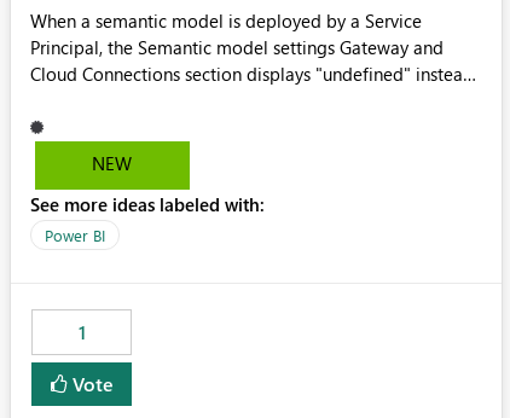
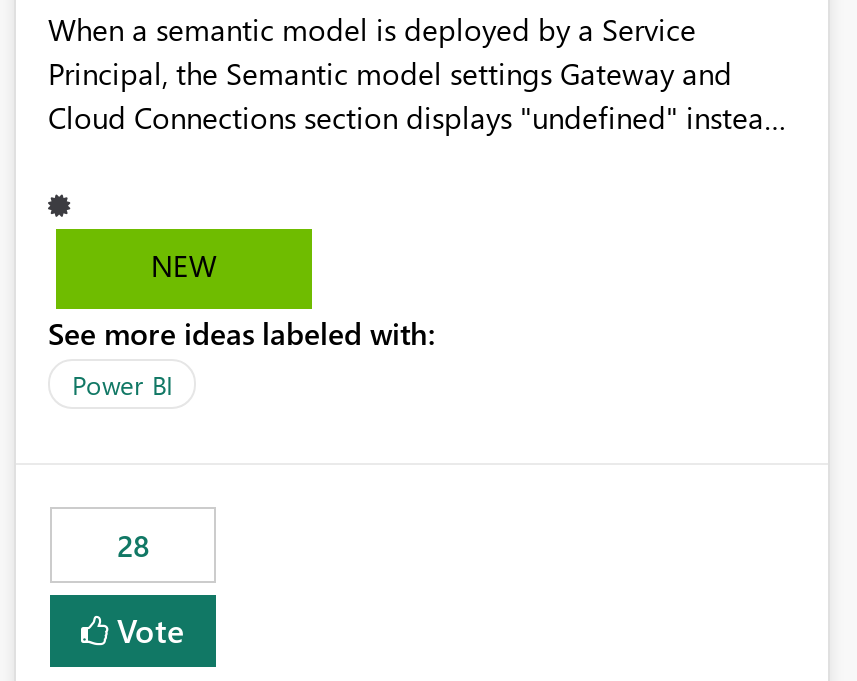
- 1
+ 28
